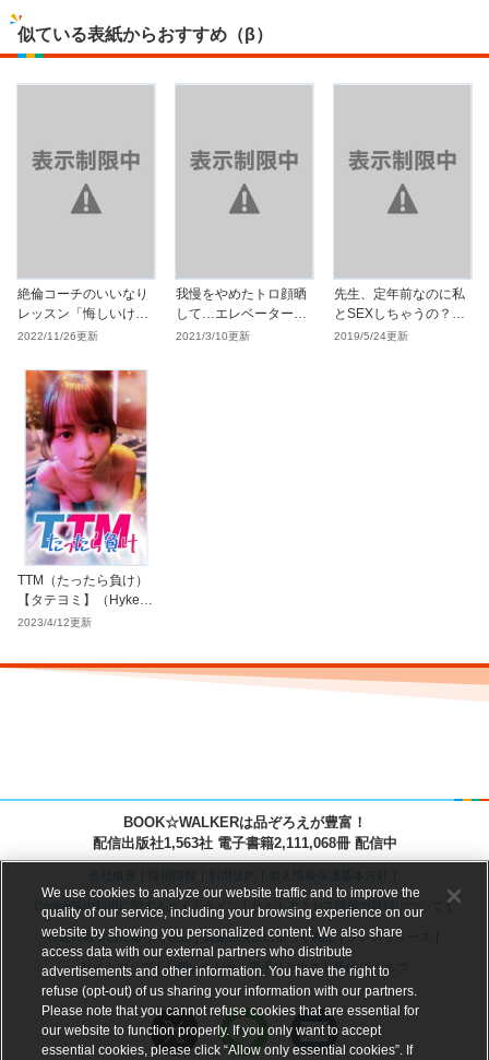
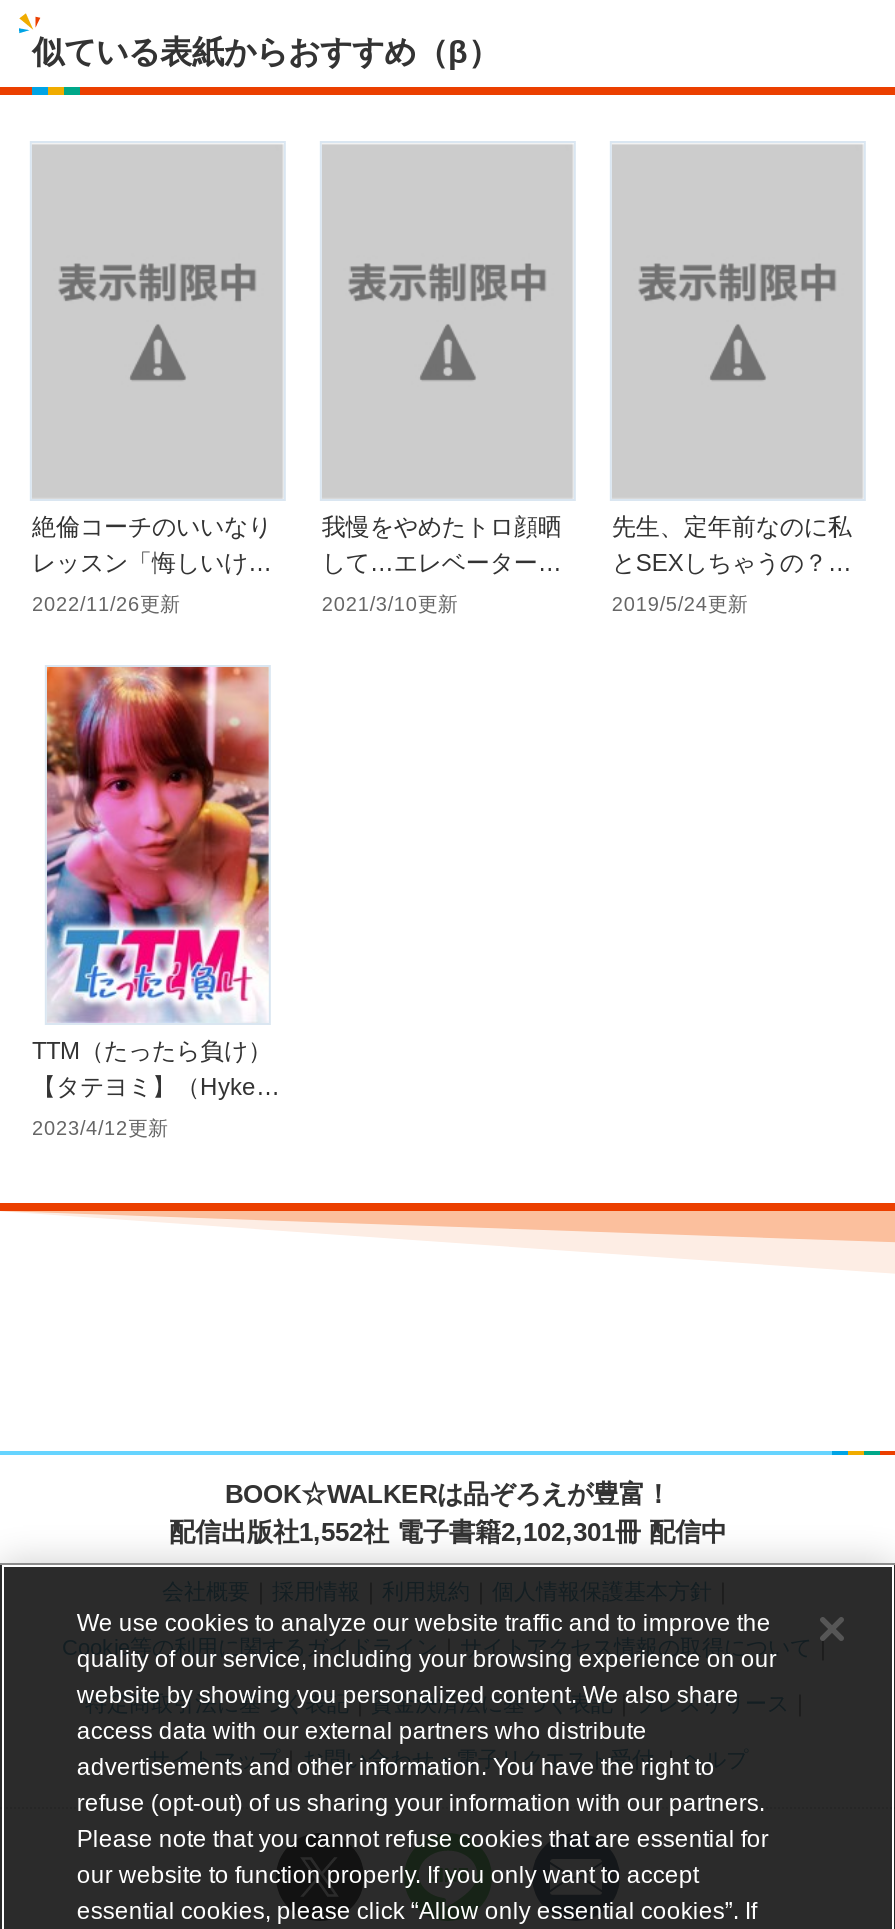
- 配信出版社1,563社 電子書籍2,111,068冊 配信中
+ 配信出版社1,552社 電子書籍2,102,301冊 配信中
